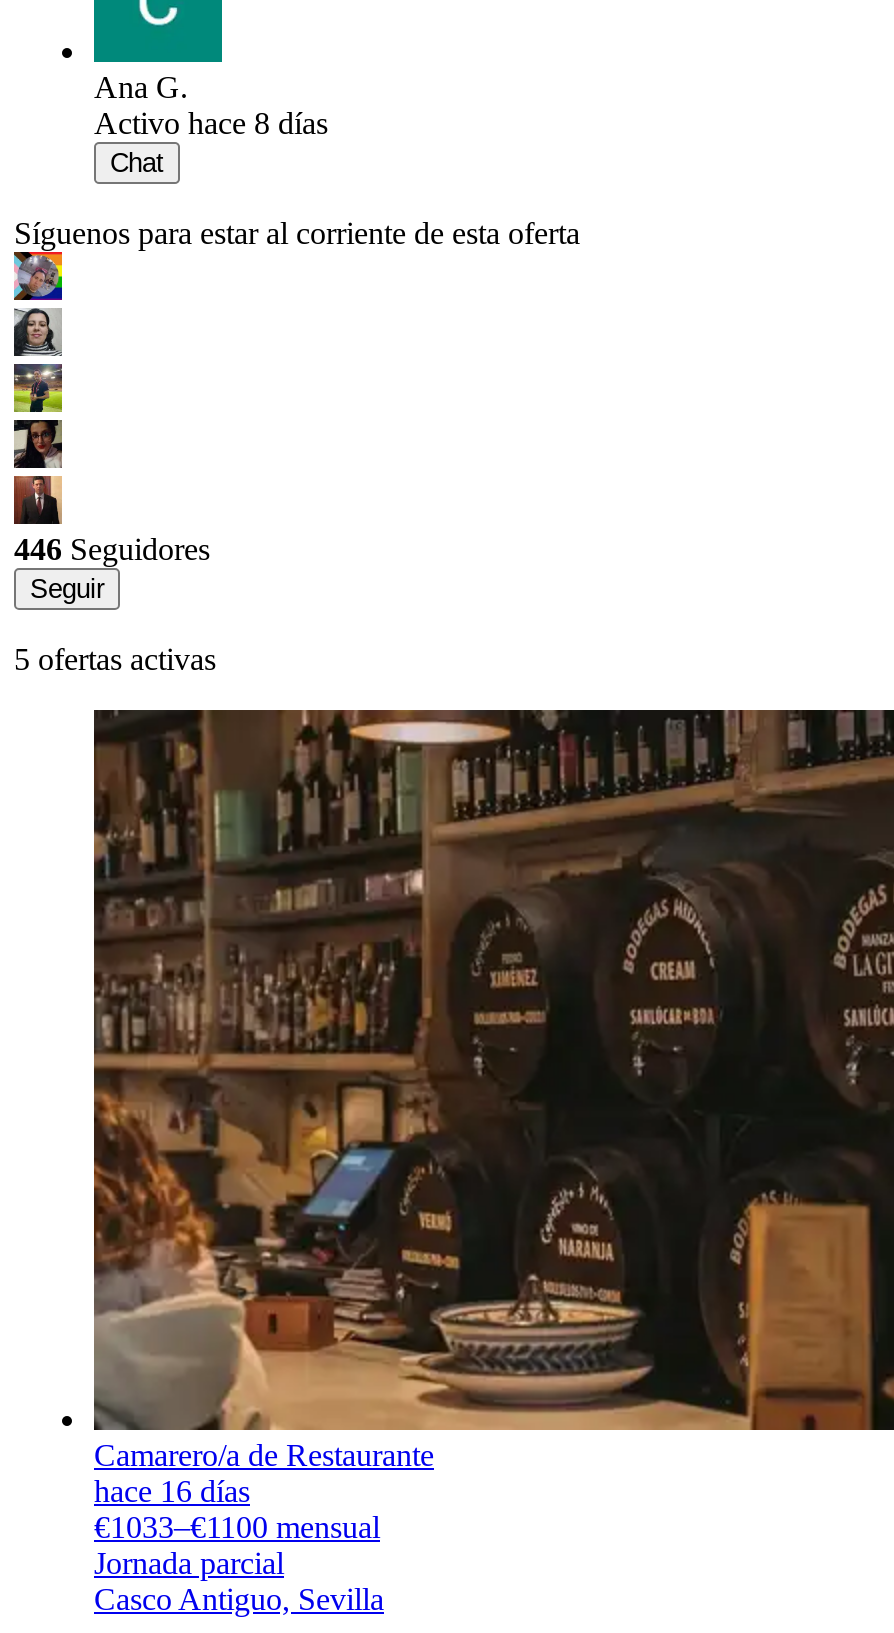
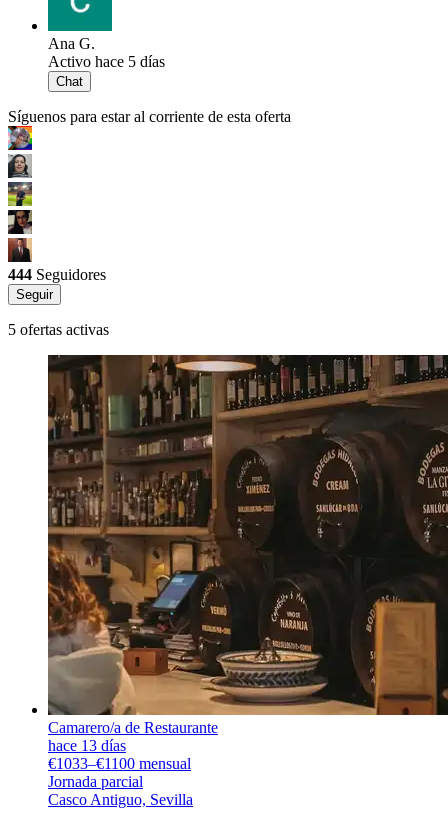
- Activo hace 8 días
+ Activo hace 5 días

- 446 Seguidores
+ 444 Seguidores

- hace 16 días
+ hace 13 días
